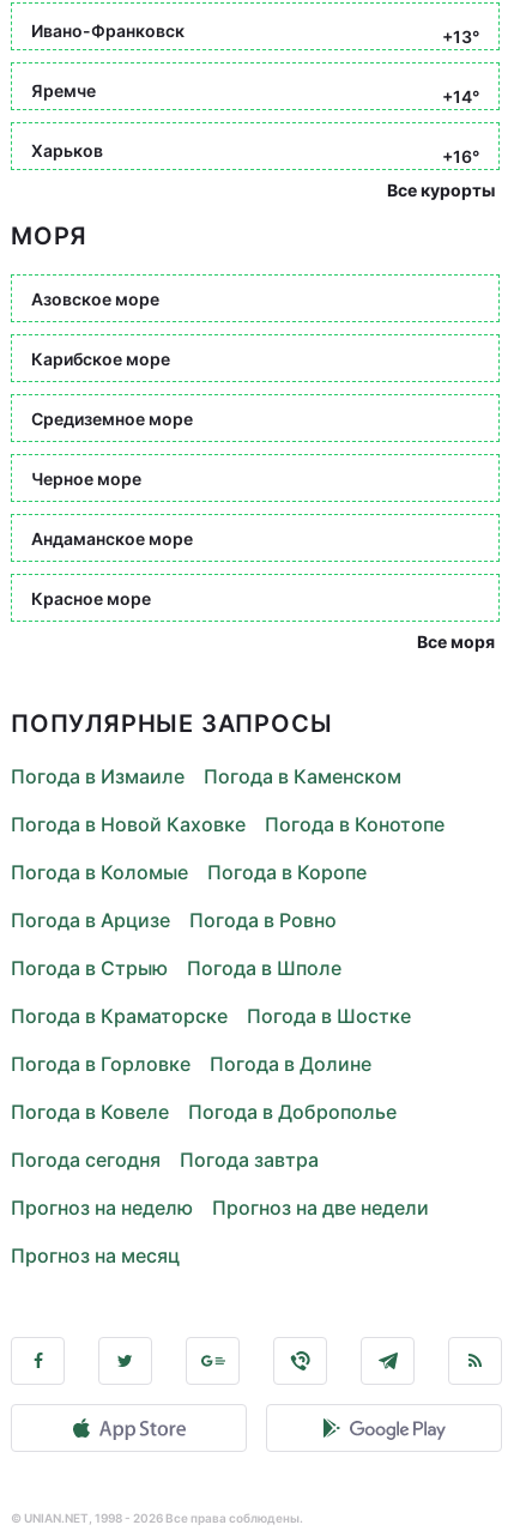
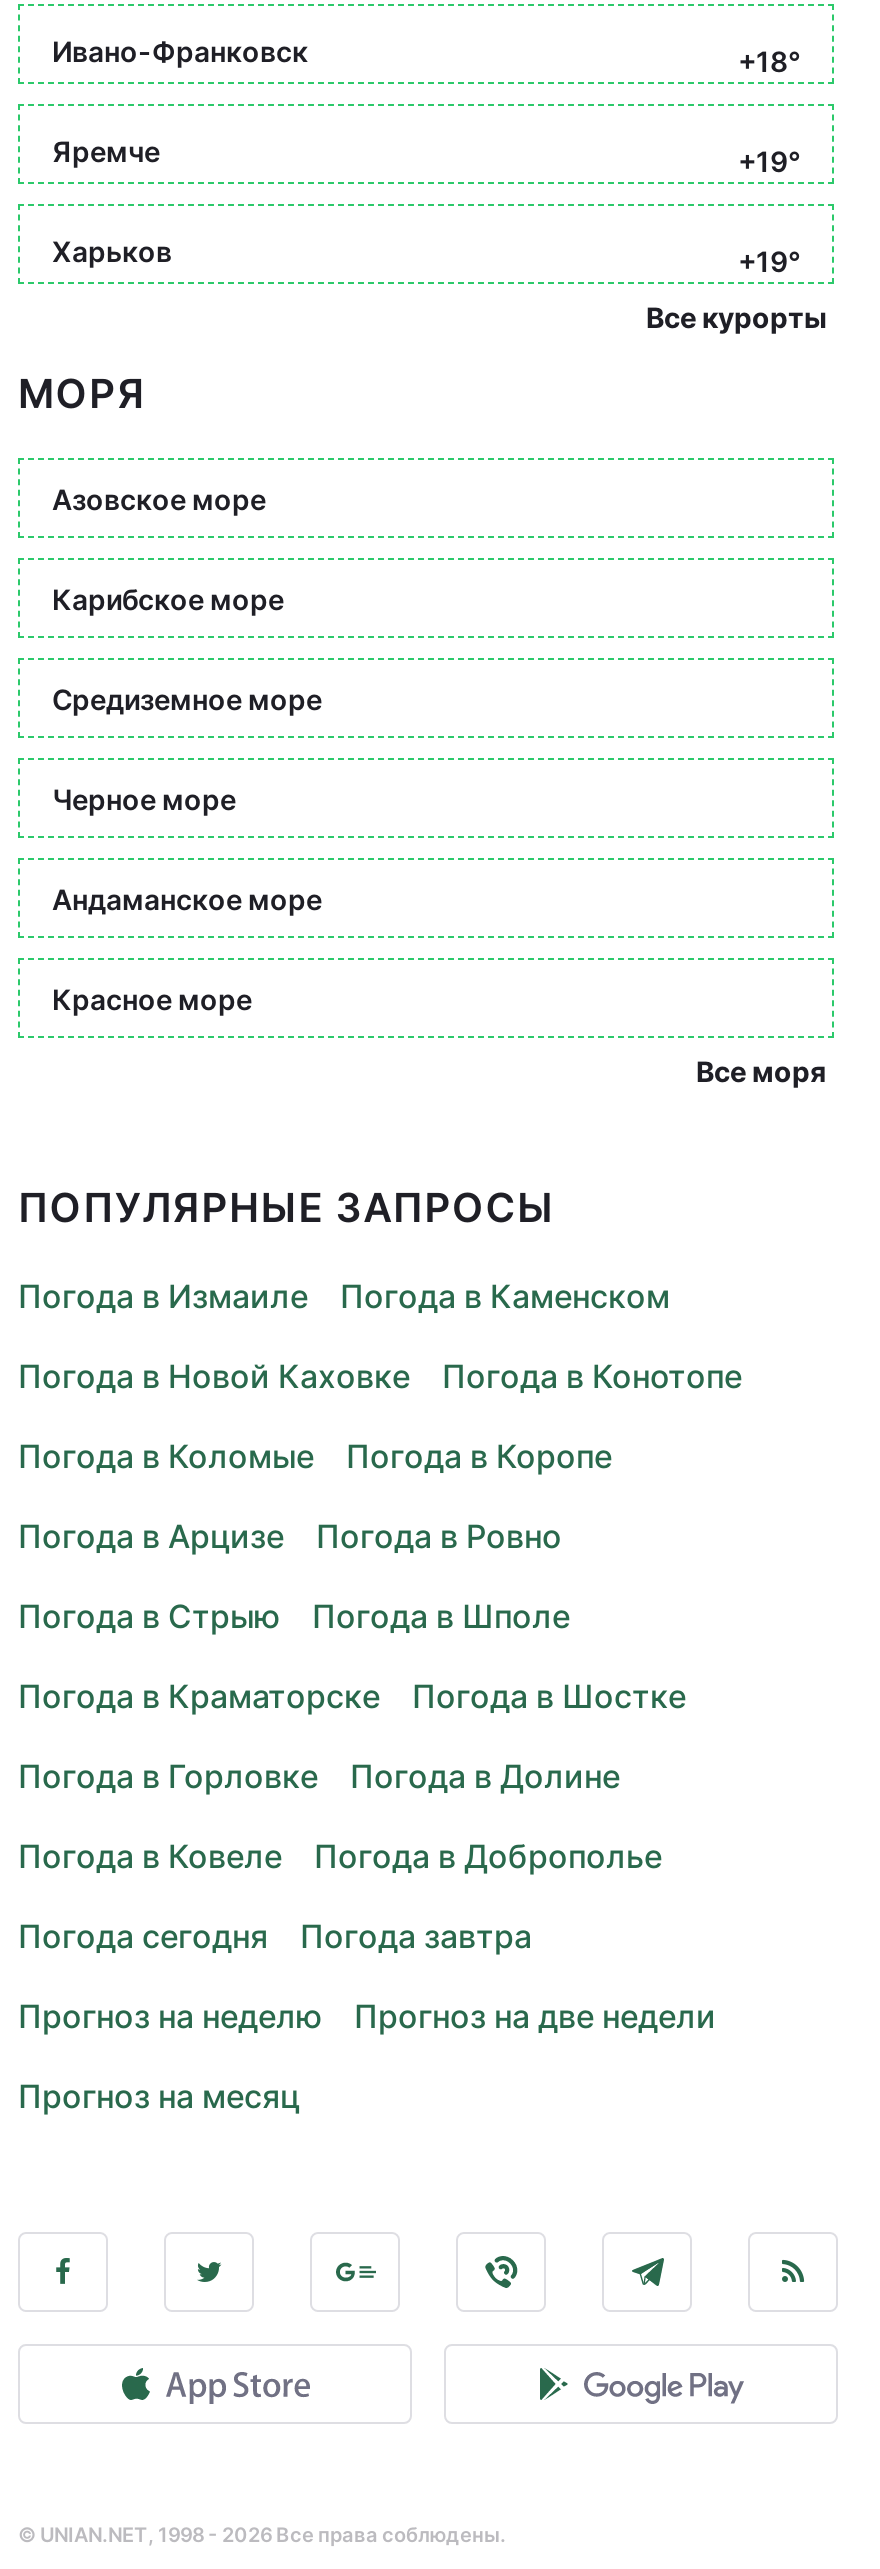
- +13°
+ +18°

- +14°
+ +19°

- +16°
+ +19°
